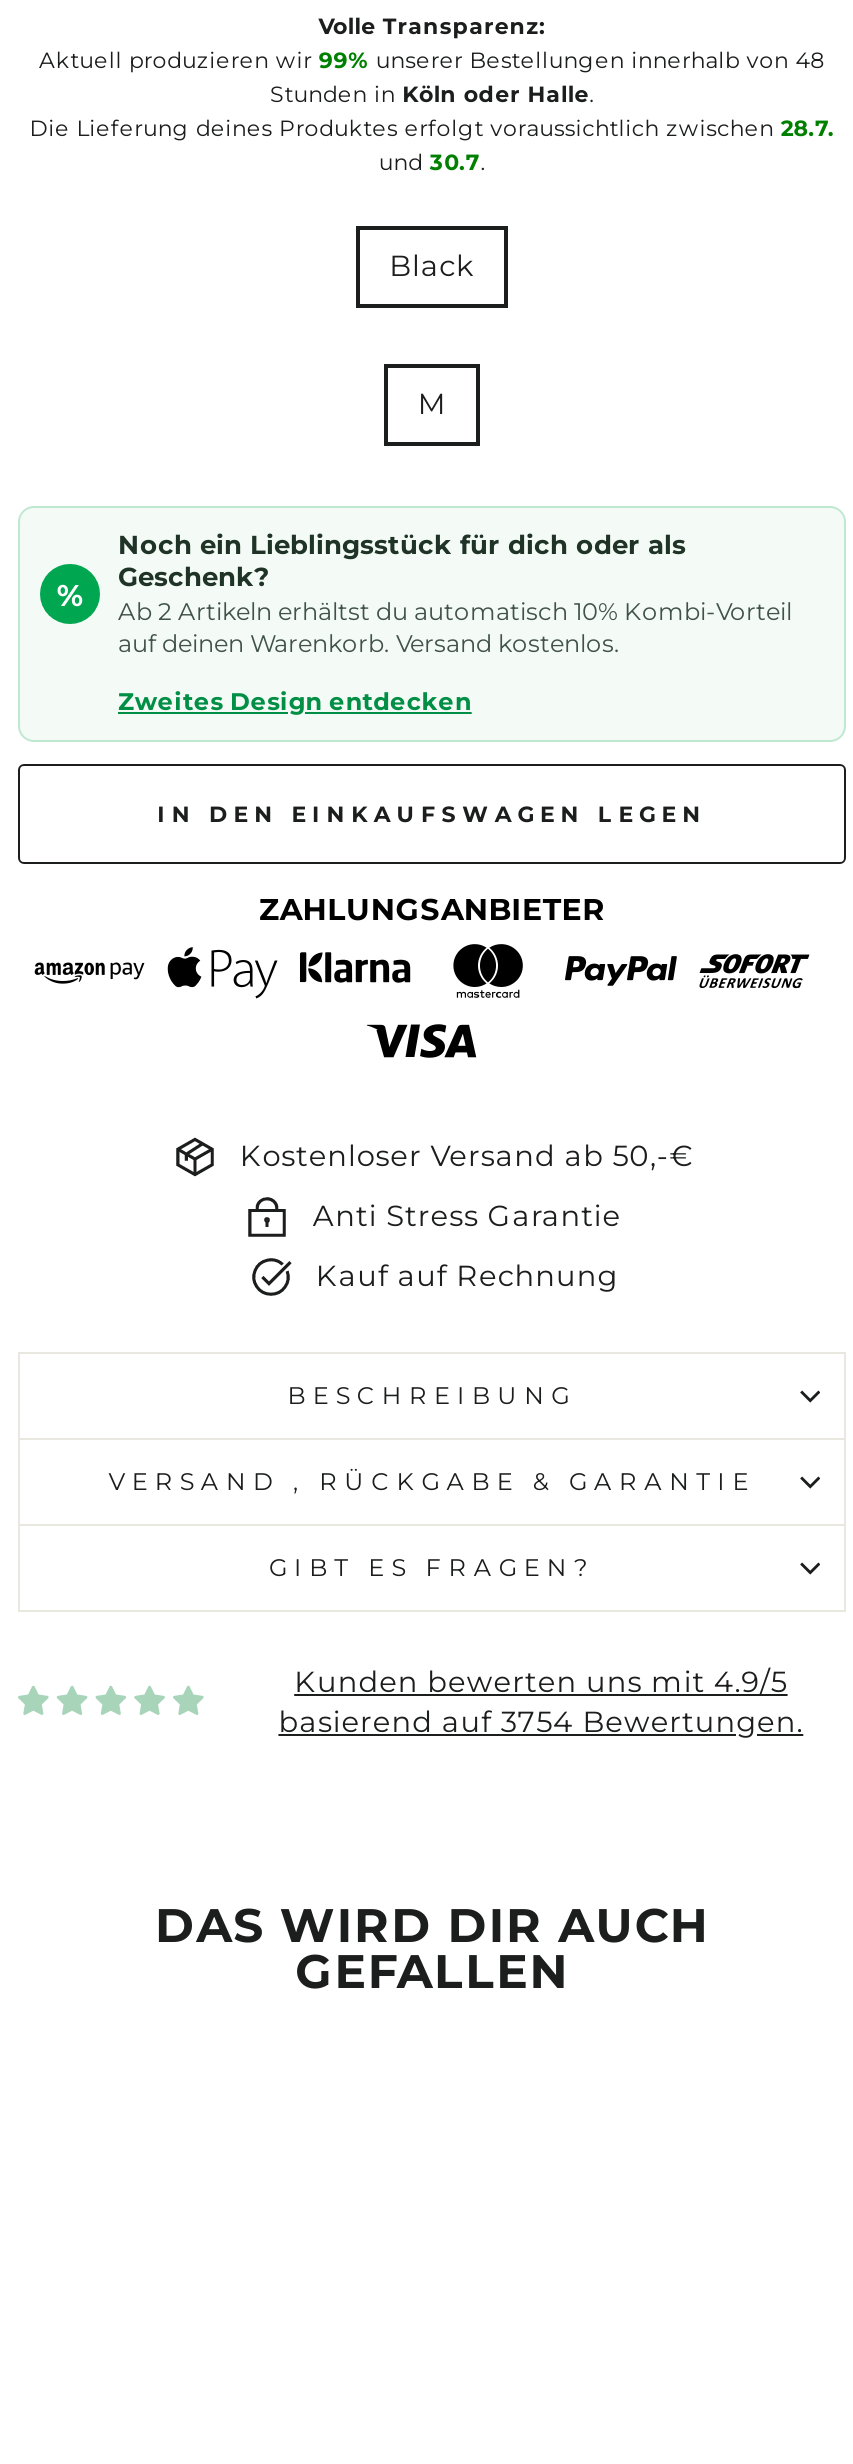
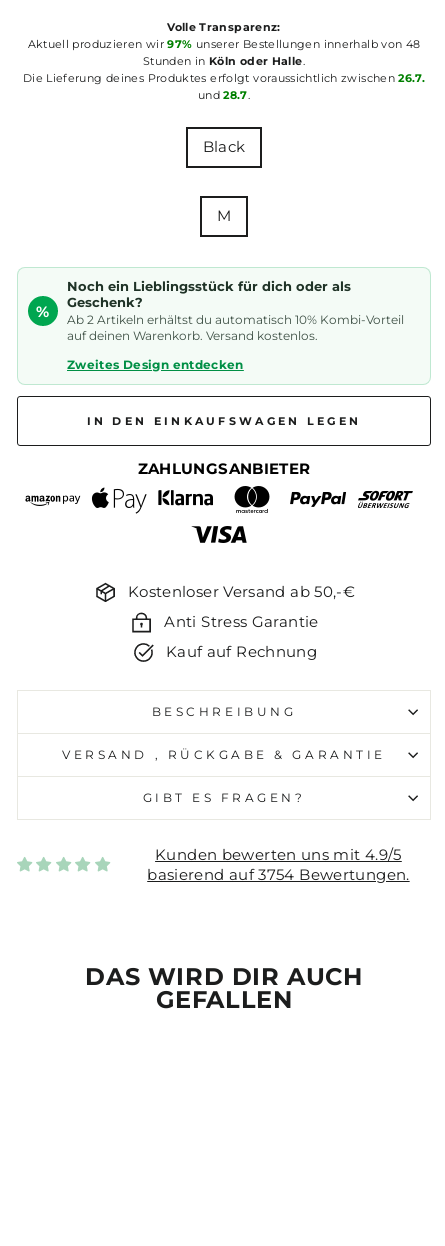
- Aktuell produzieren wir 99% unserer Bestellungen innerhalb von 48
+ Aktuell produzieren wir 97% unserer Bestellungen innerhalb von 48

- Die Lieferung deines Produktes erfolgt voraussichtlich zwischen 28.7.
+ Die Lieferung deines Produktes erfolgt voraussichtlich zwischen 26.7.

- und 30.7.
+ und 28.7.
